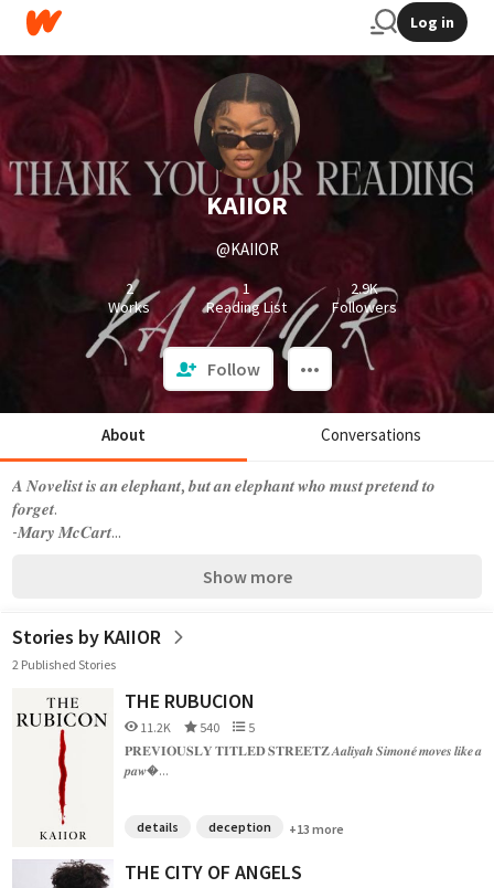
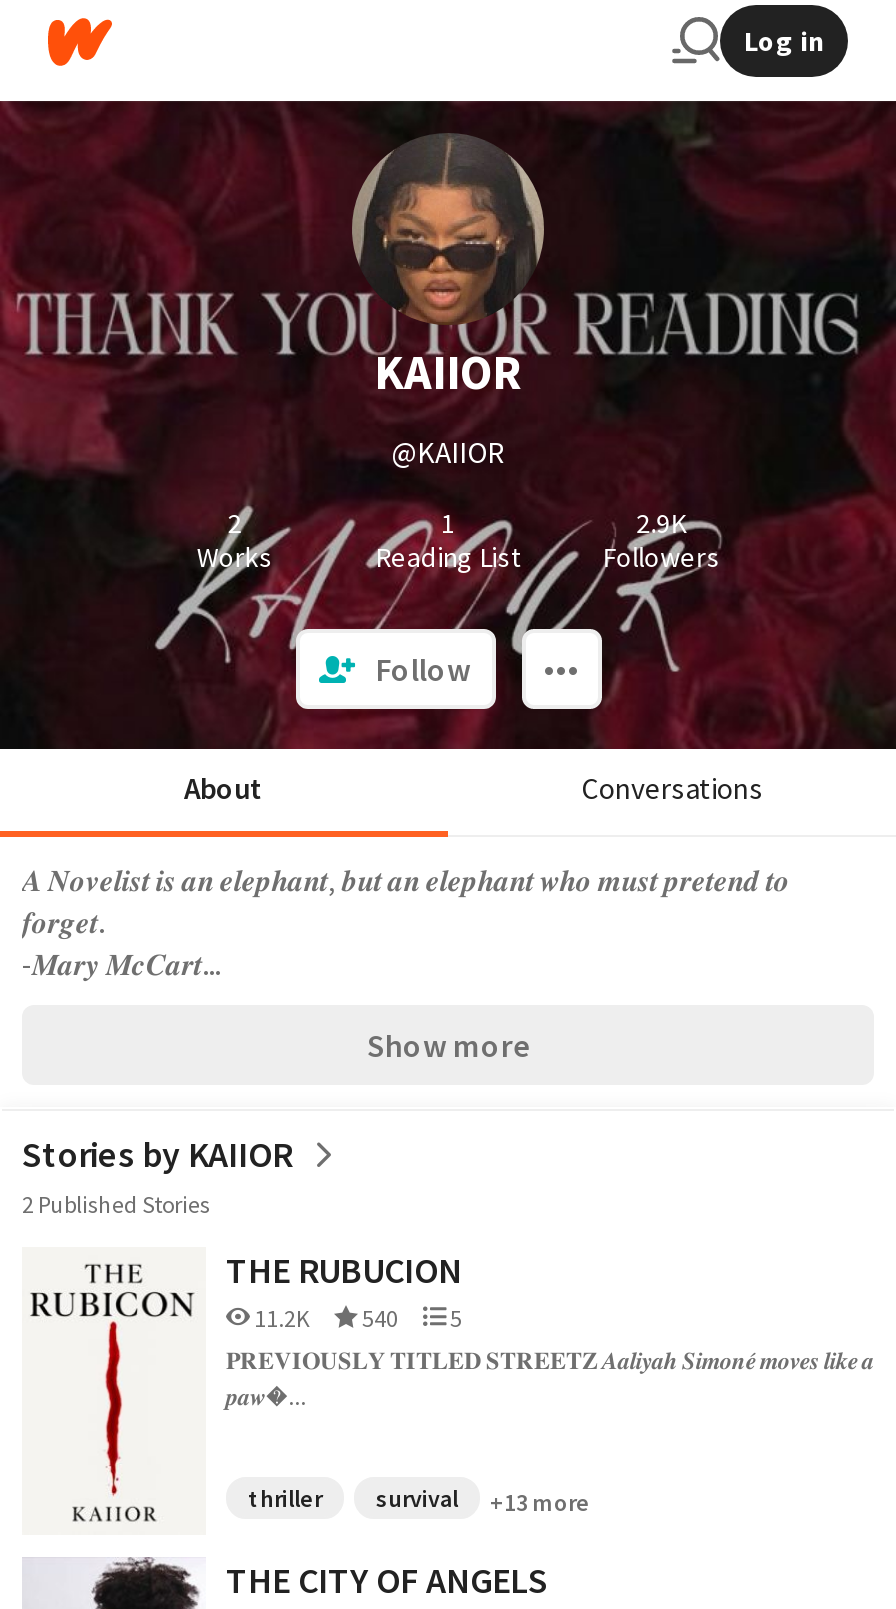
- details
- deception
+ thriller
+ survival
